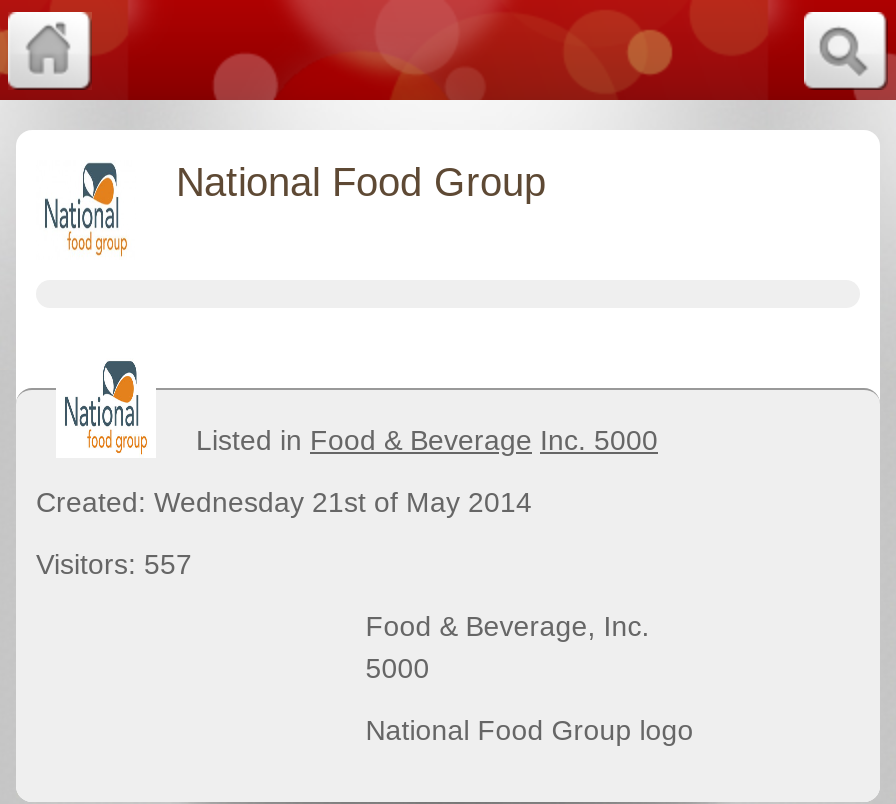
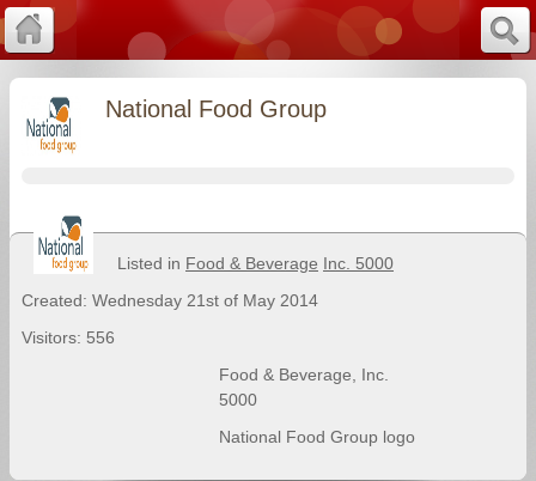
- Visitors: 557
+ Visitors: 556
